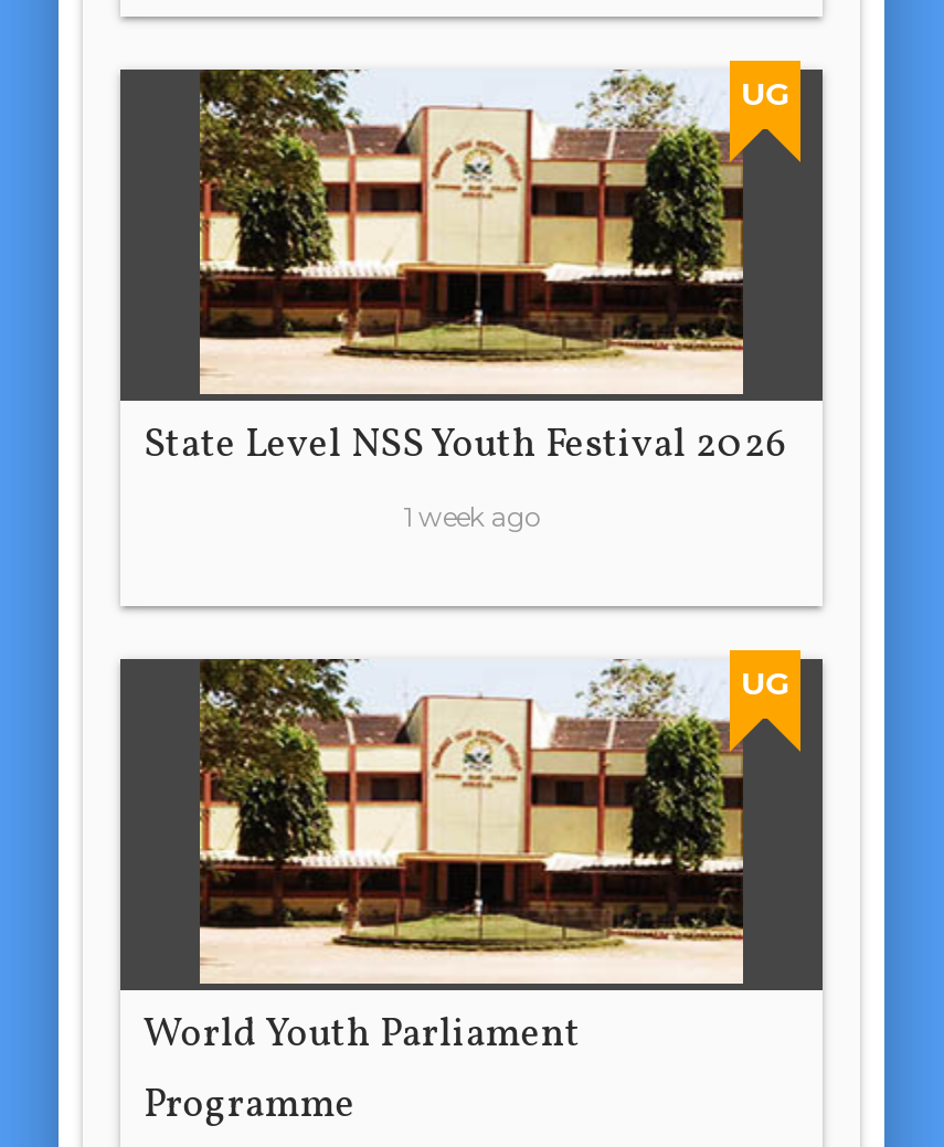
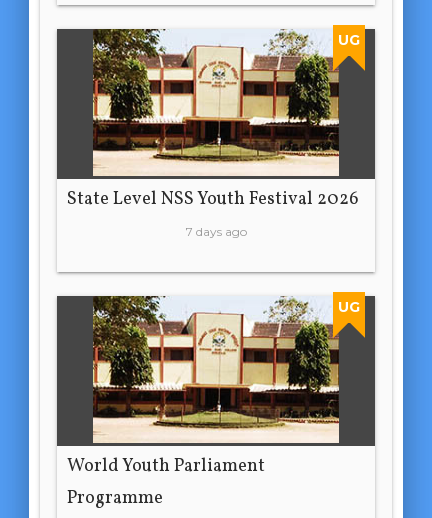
- 1 week ago
+ 7 days ago
